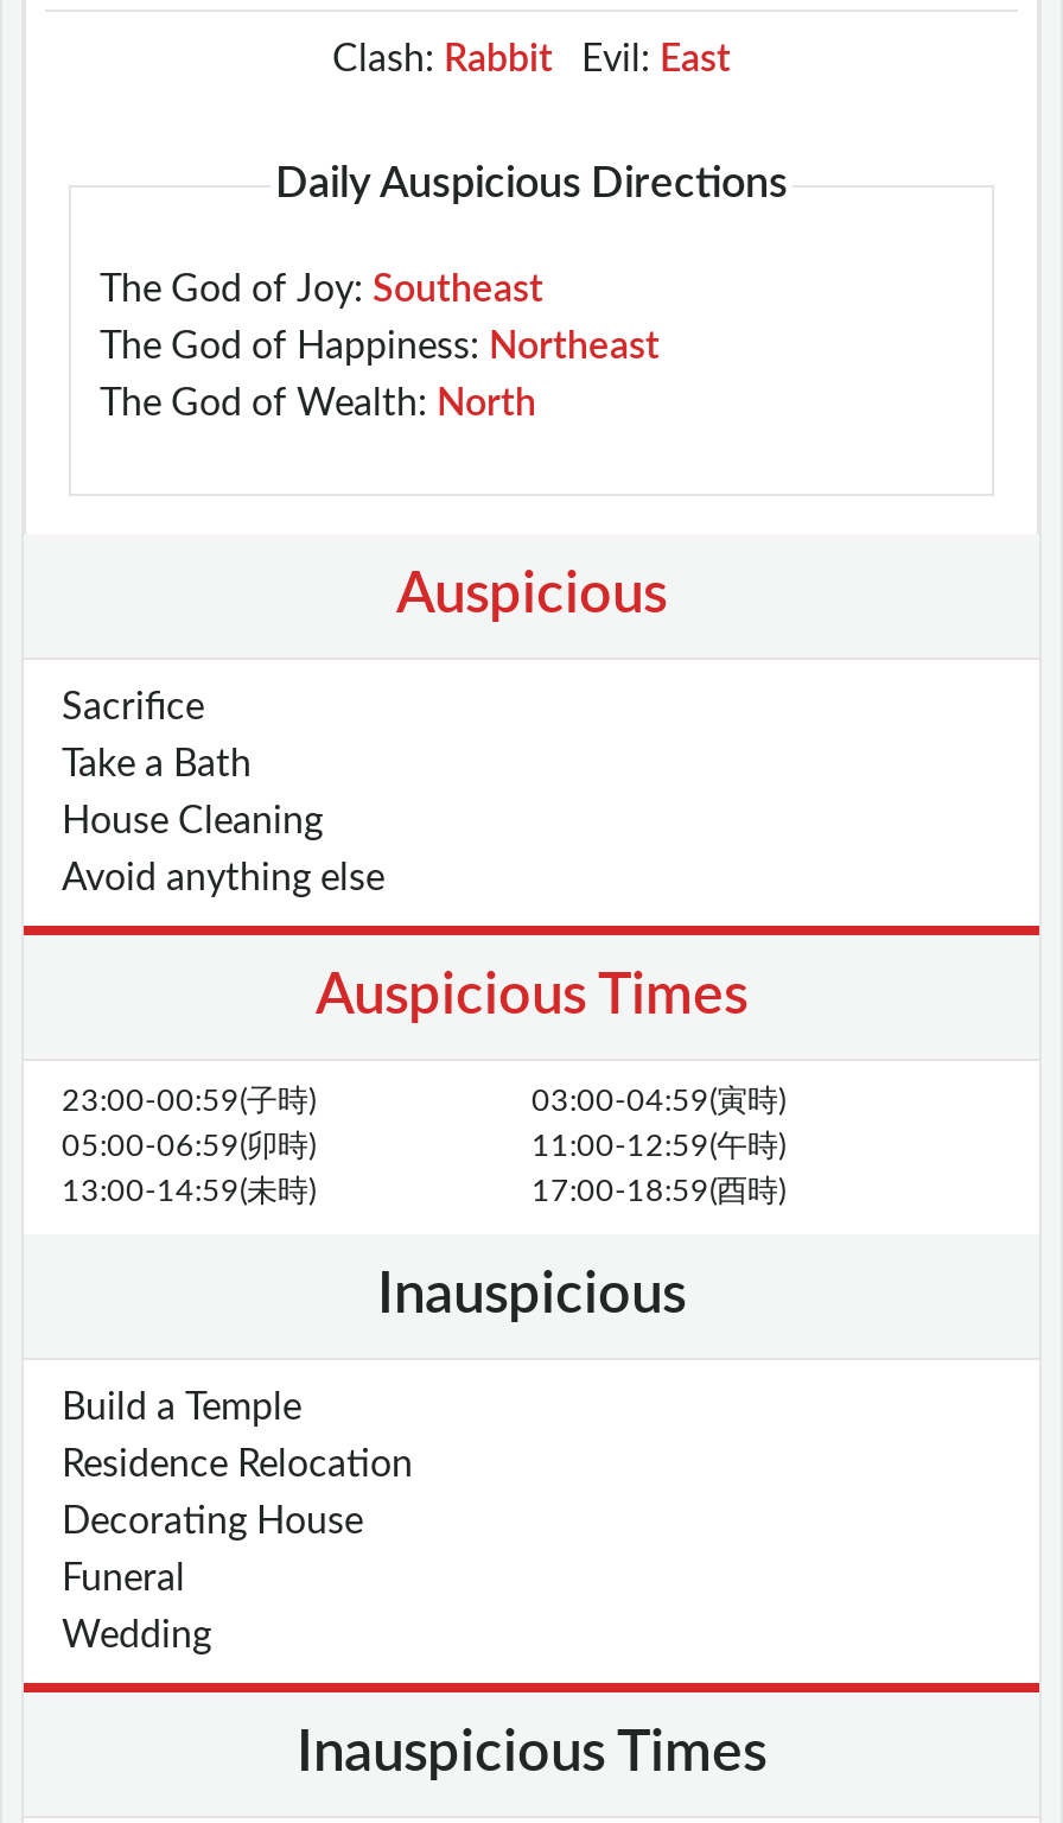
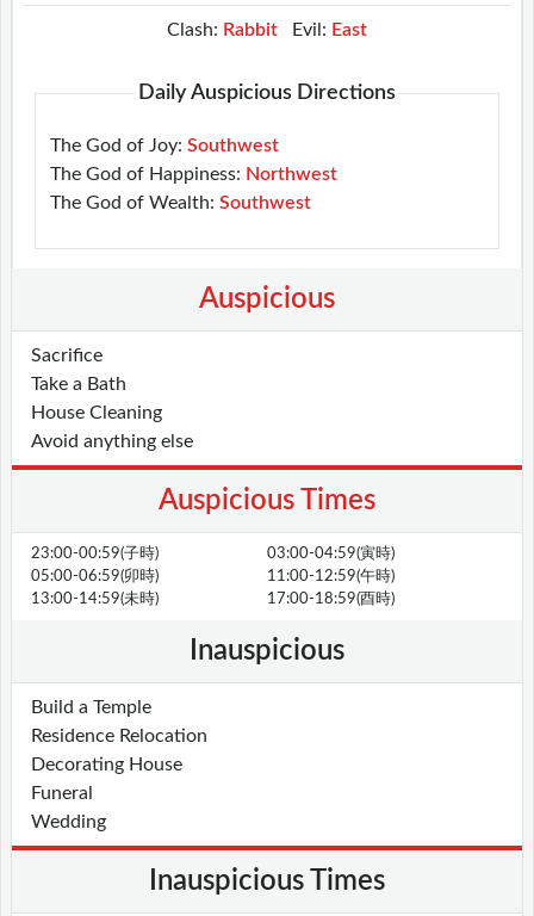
- The God of Joy: Southeast
+ The God of Joy: Southwest

- The God of Happiness: Northeast
+ The God of Happiness: Northwest

- The God of Wealth: North
+ The God of Wealth: Southwest
